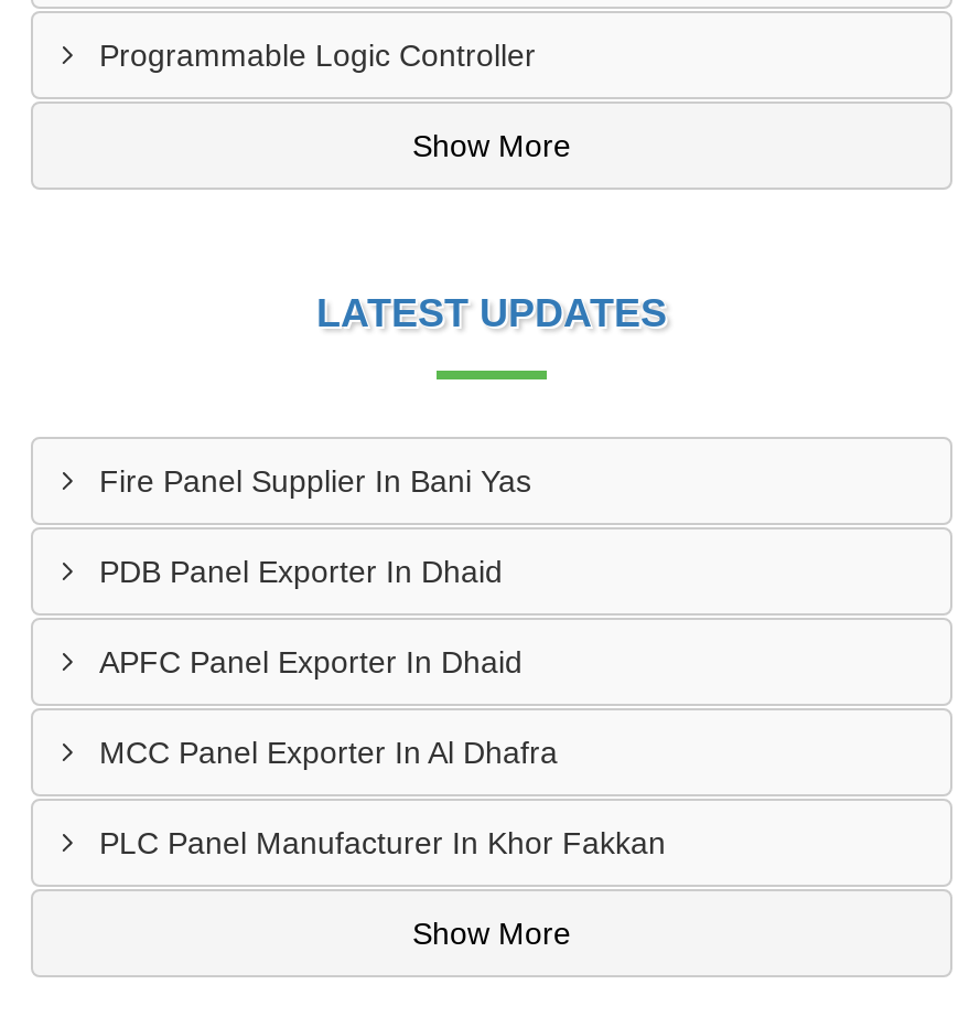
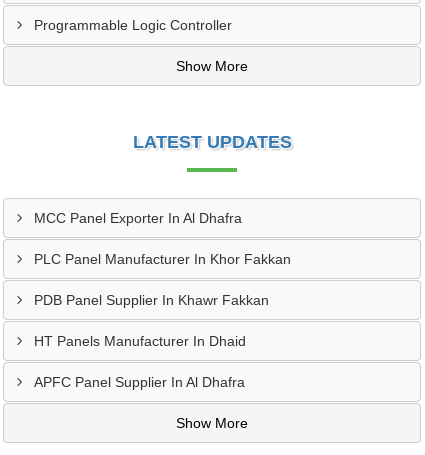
- Fire Panel Supplier In Bani Yas
- PDB Panel Exporter In Dhaid
- APFC Panel Exporter In Dhaid

moved up: MCC Panel Exporter In Al Dhafra | PLC Panel Manufacturer In Khor Fakkan

+ PDB Panel Supplier In Khawr Fakkan
+ HT Panels Manufacturer In Dhaid
+ APFC Panel Supplier In Al Dhafra
